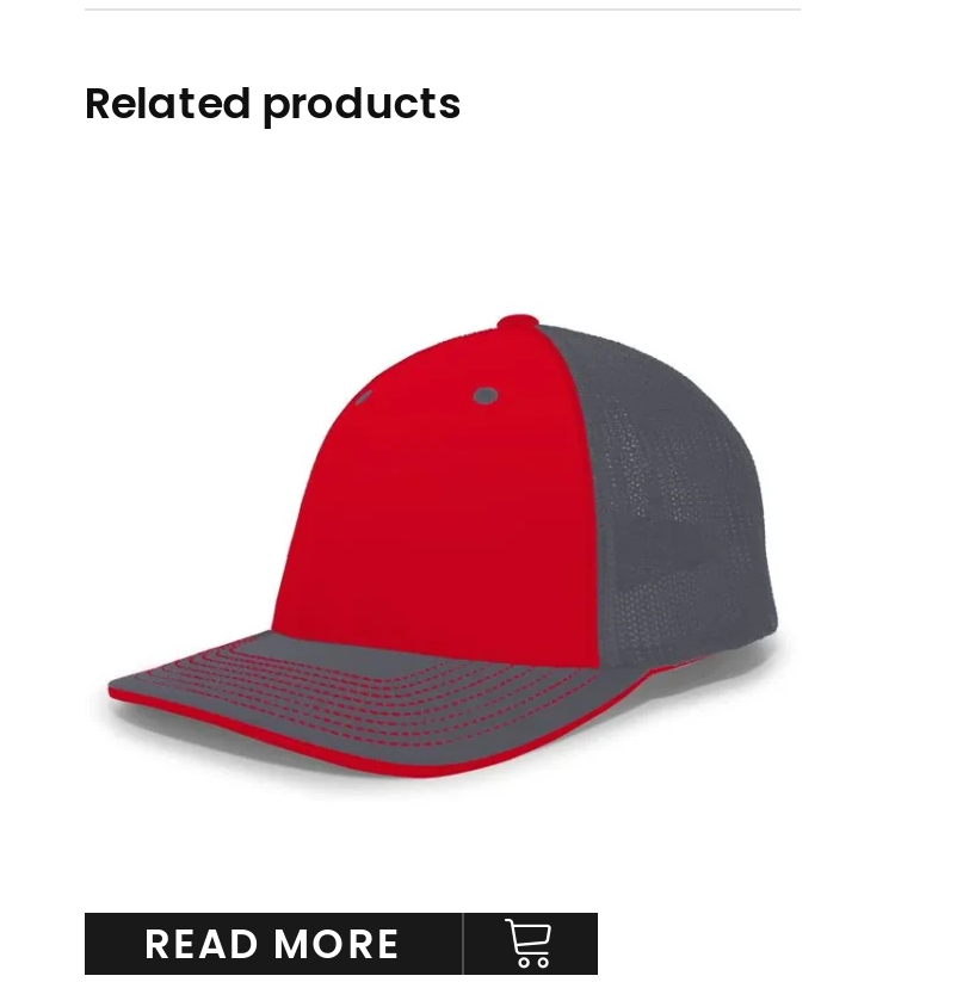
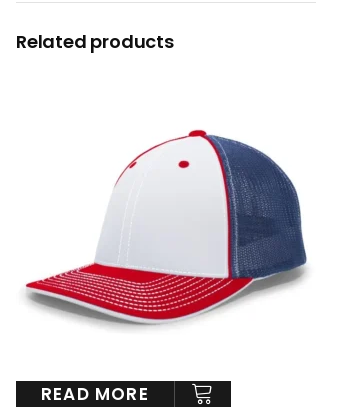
- [image]
+ [image]
